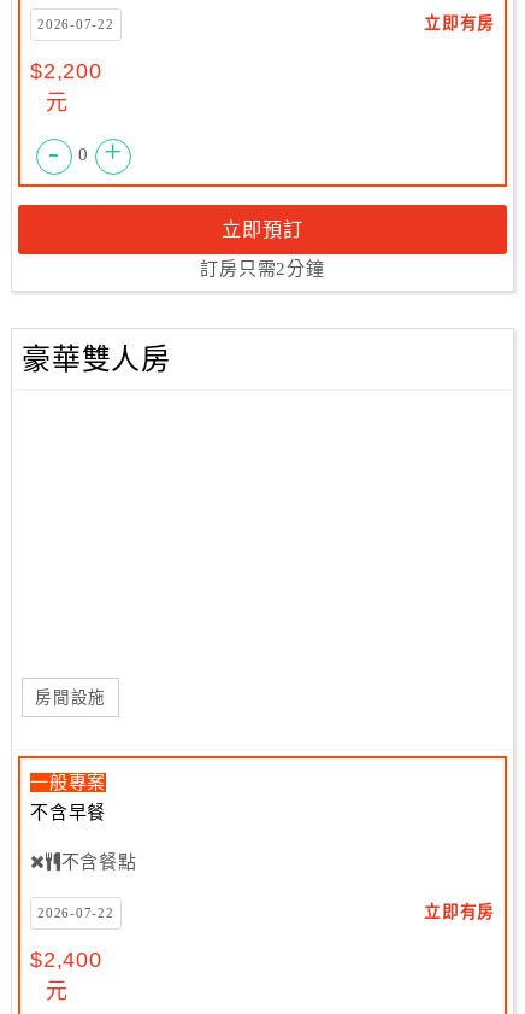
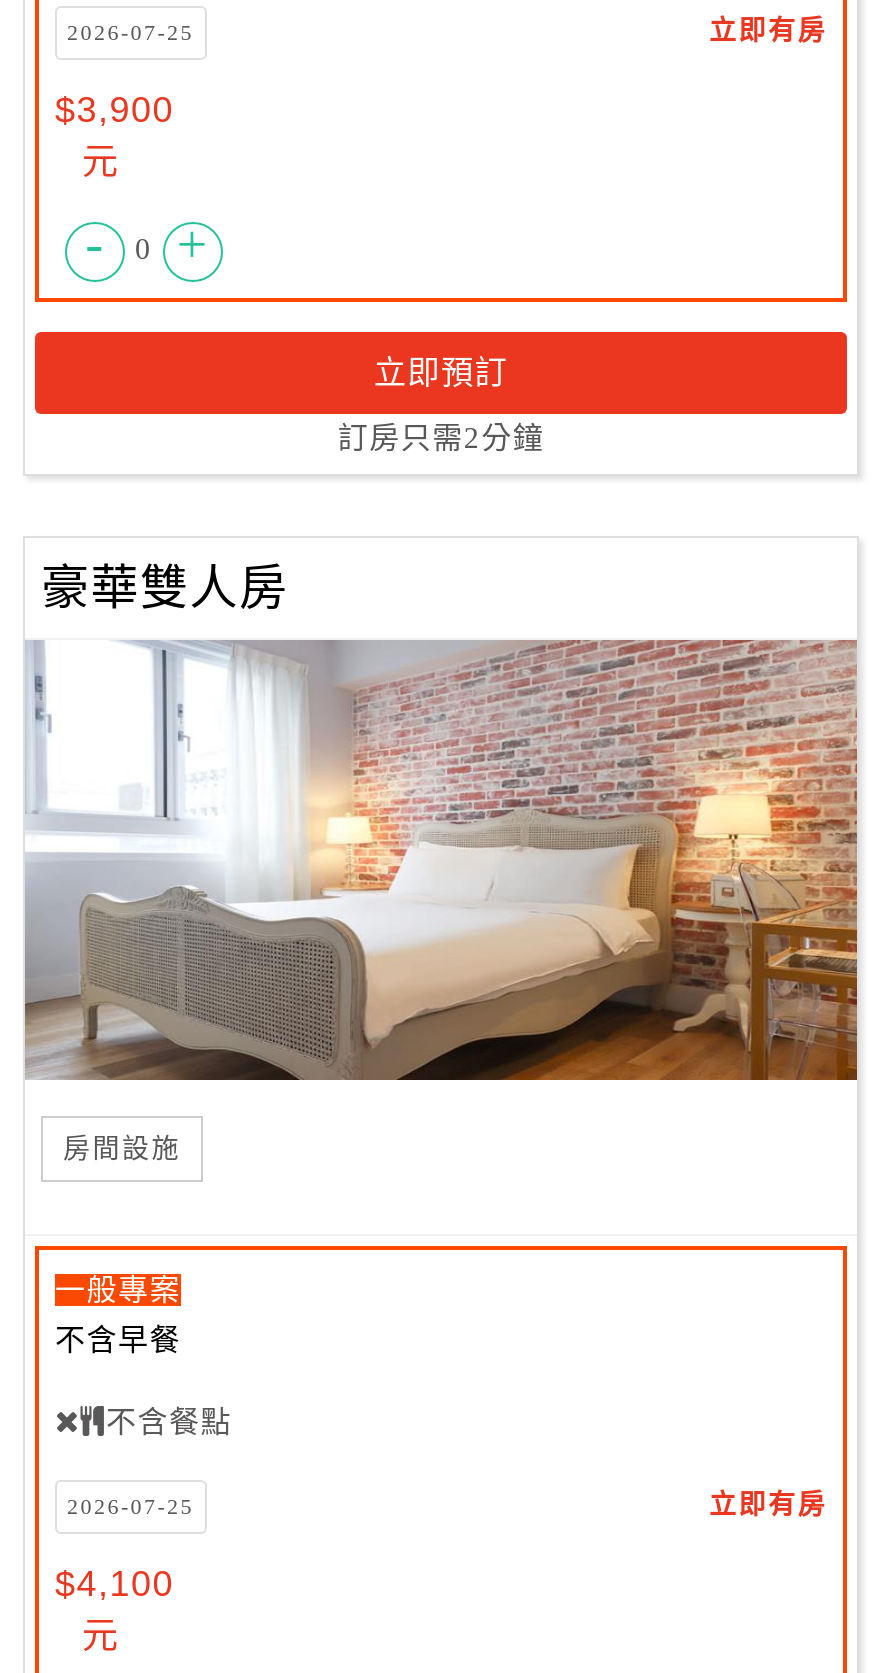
- 2026-07-22
+ 2026-07-25

- $2,200
+ $3,900

+ [image]

- 2026-07-22
+ 2026-07-25

- $2,400
+ $4,100
